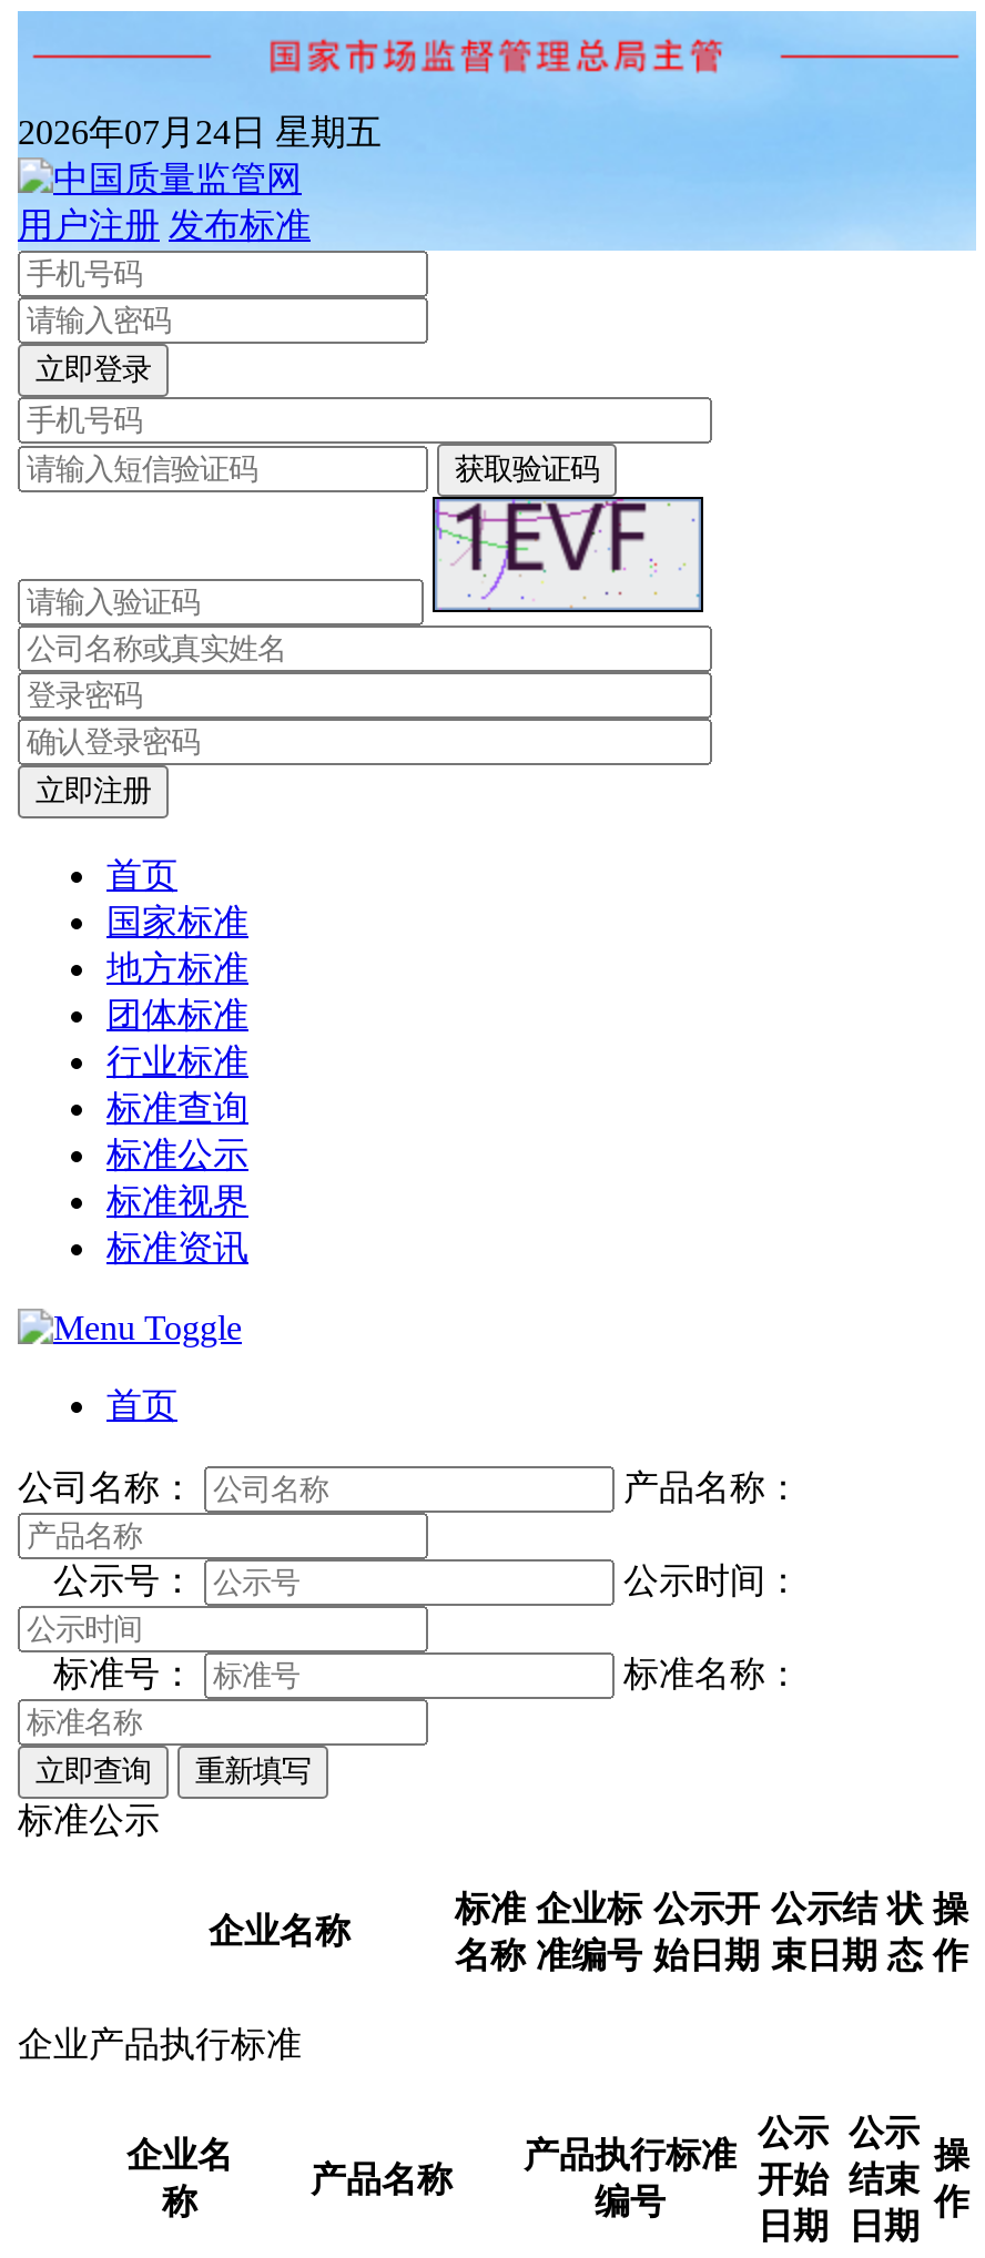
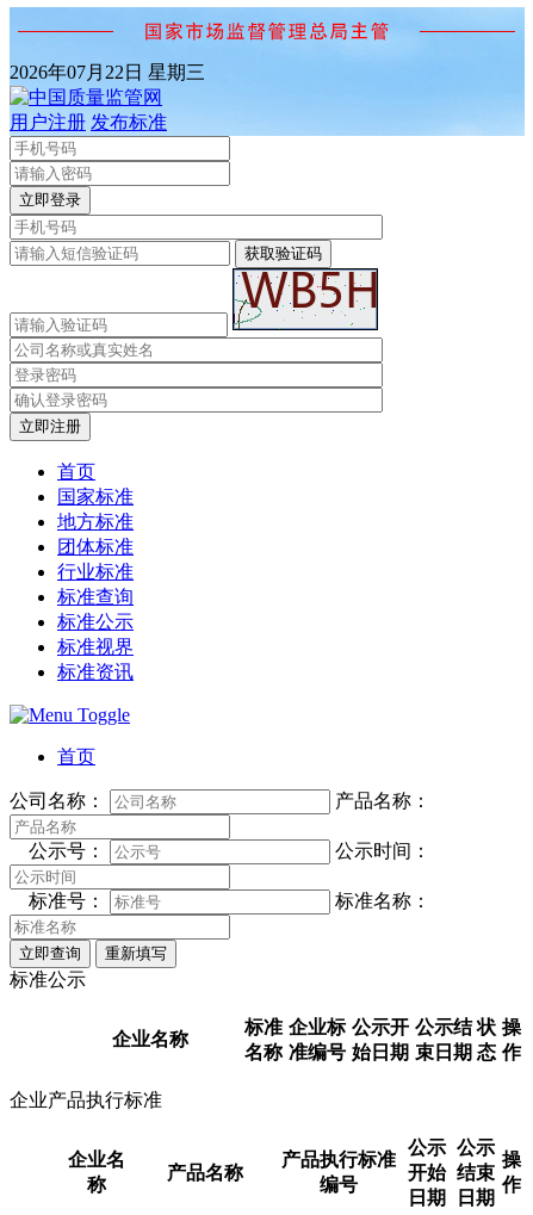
- 2026年07月24日 星期五
+ 2026年07月22日 星期三

- [image]
+ [image]
